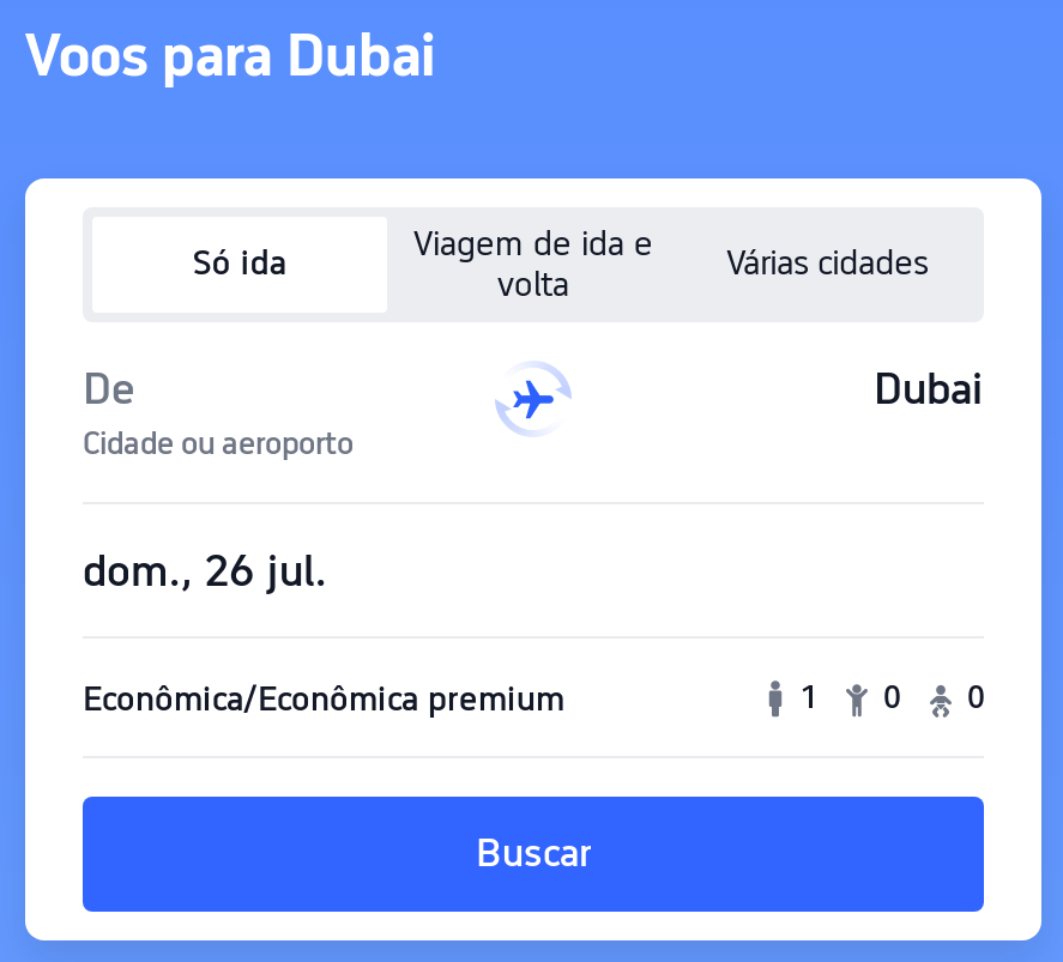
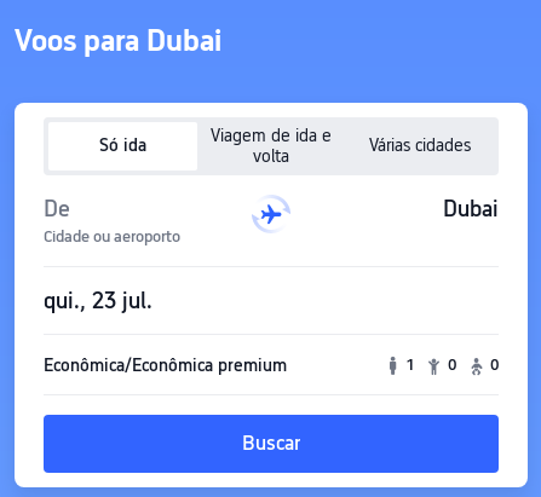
- dom., 26 jul.
+ qui., 23 jul.
